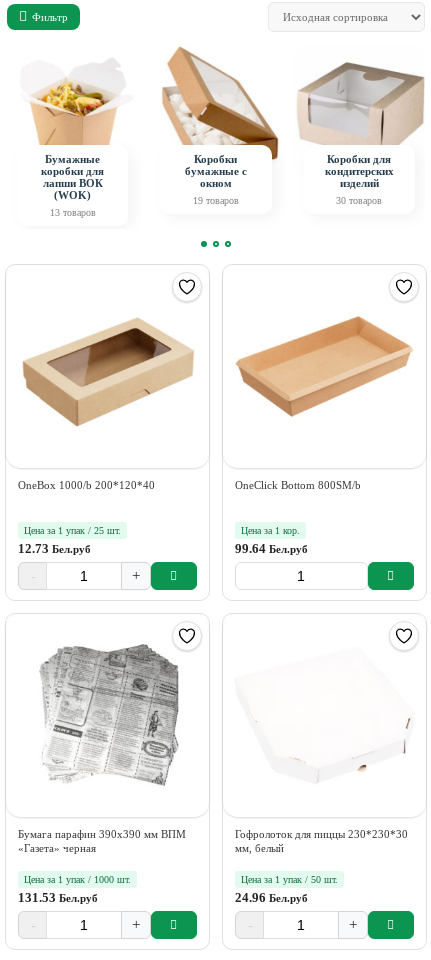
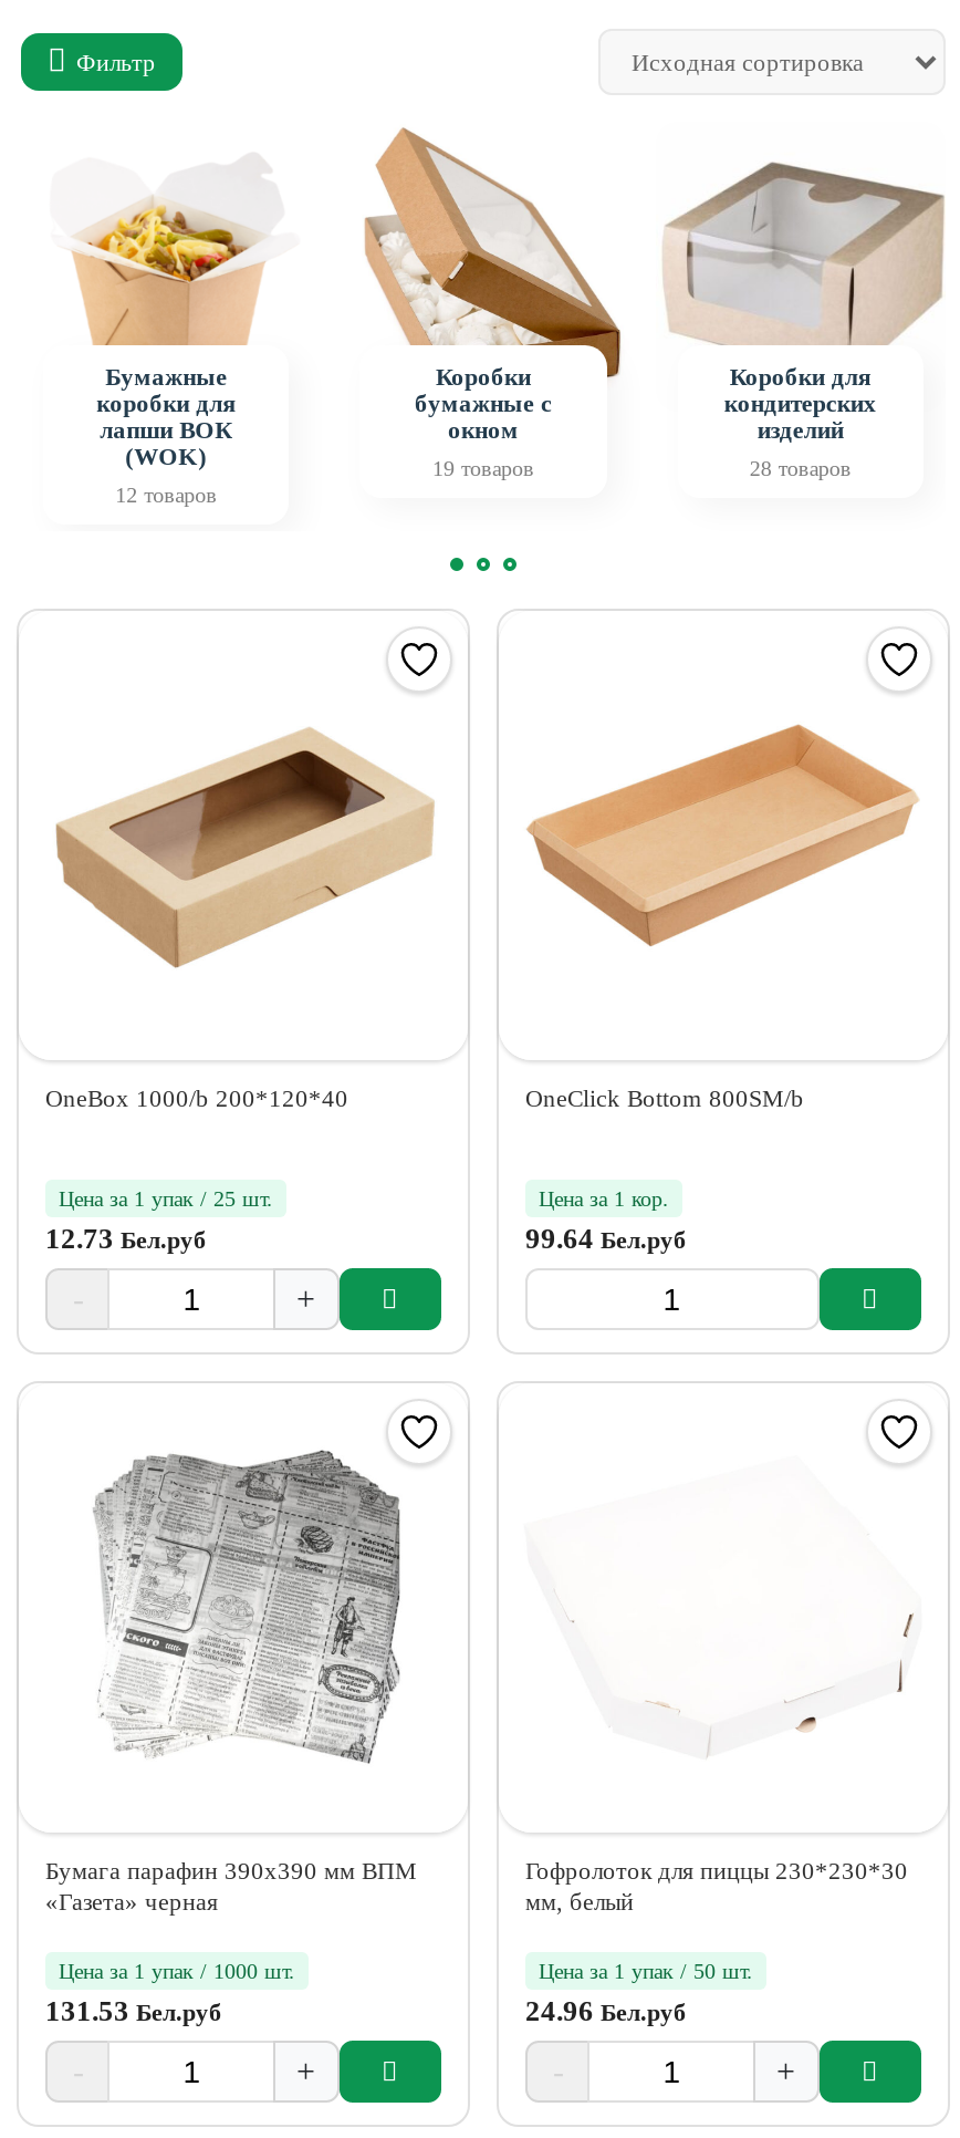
- 30 товаров
+ 28 товаров

- 13 товаров
+ 12 товаров
